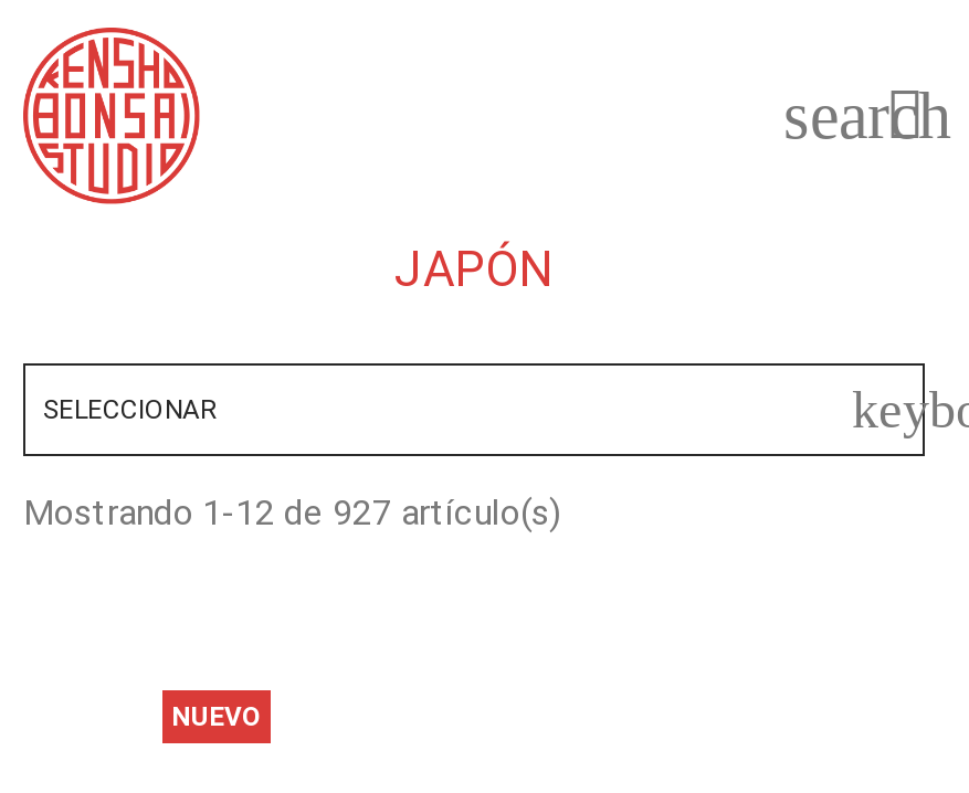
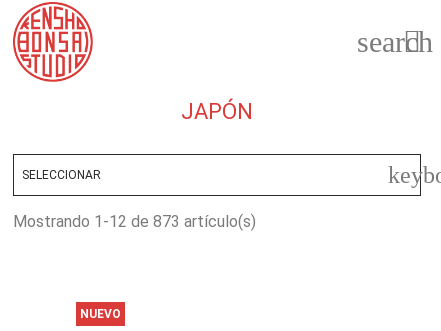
- Mostrando 1-12 de 927 artículo(s)
+ Mostrando 1-12 de 873 artículo(s)
